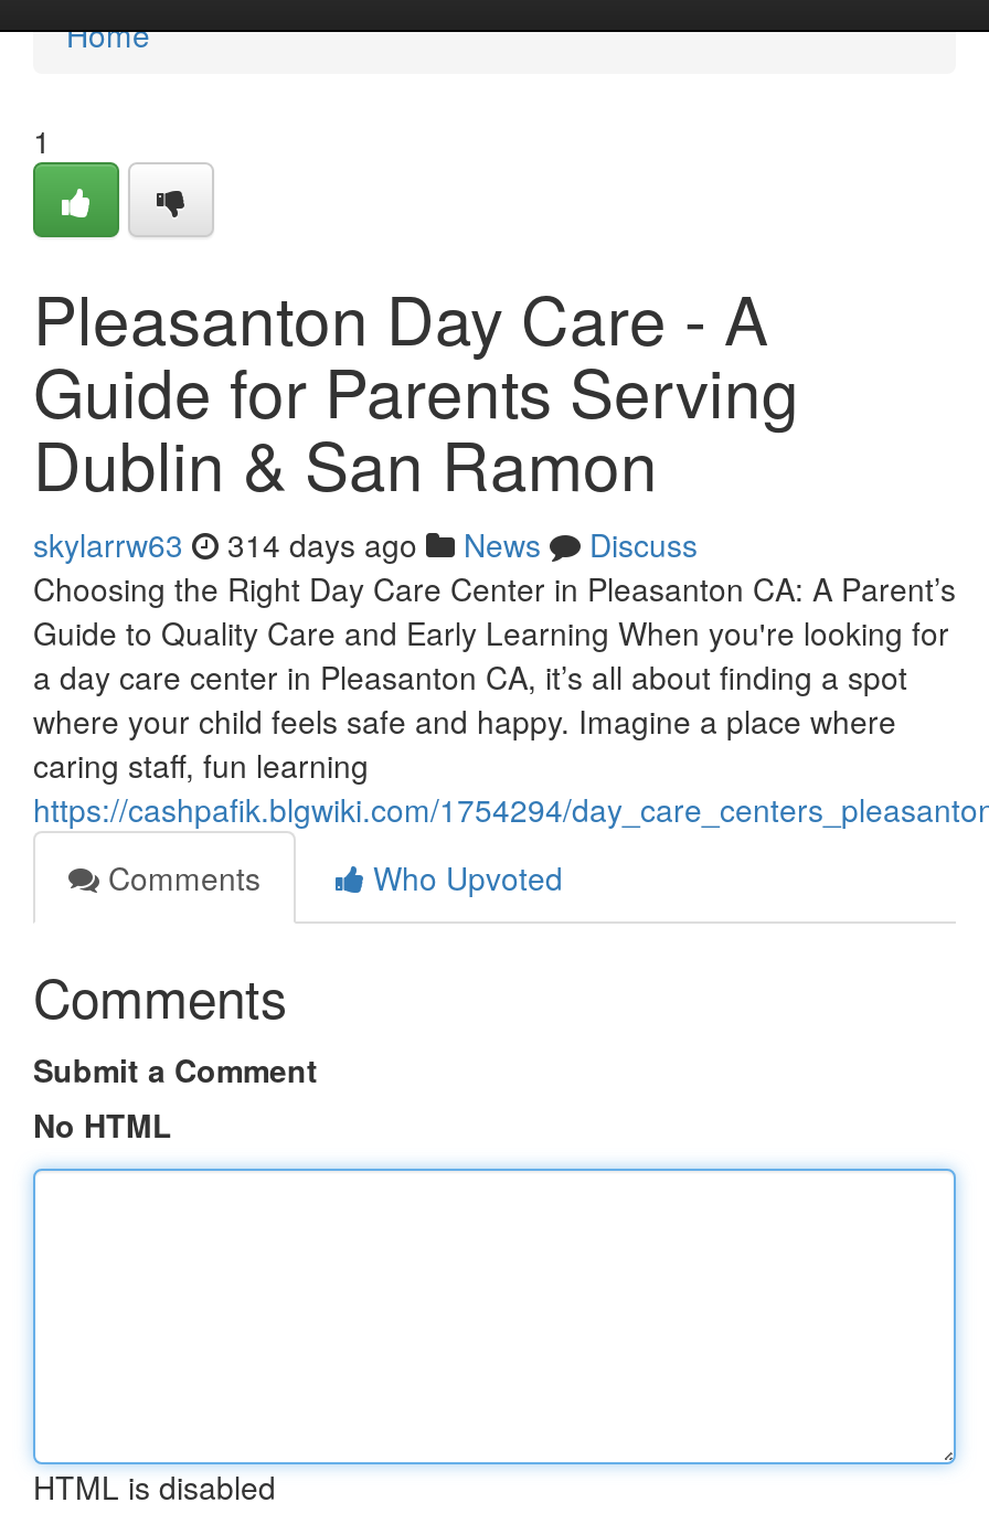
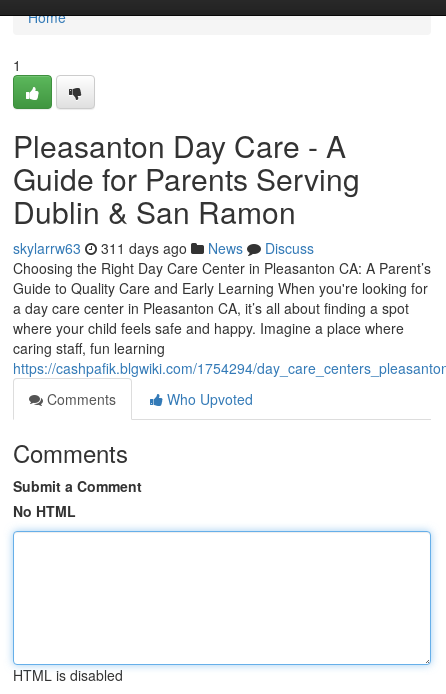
- skylarrw63 314 days ago News Discuss
+ skylarrw63 311 days ago News Discuss
